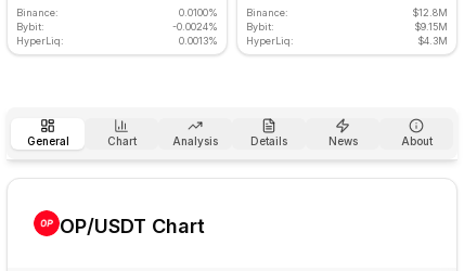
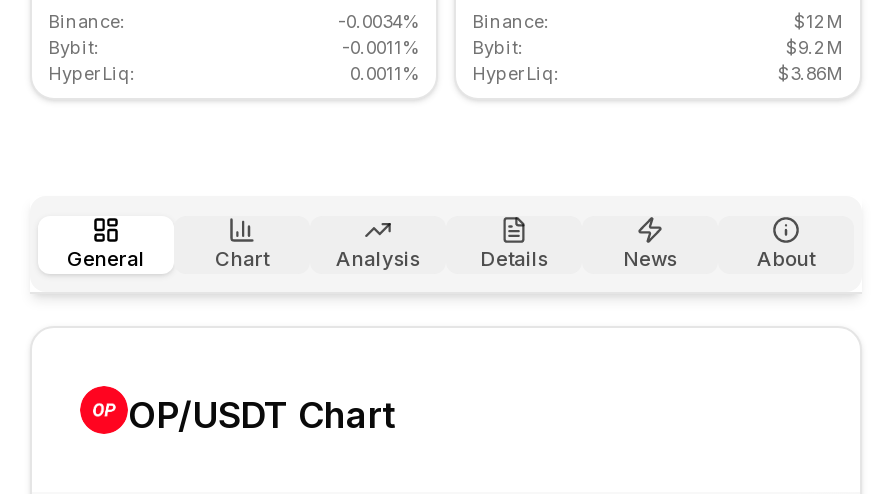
- 0.0100%
+ -0.0034%

- $12.8M
+ $12M

- -0.0024%
+ -0.0011%

- $9.15M
+ $9.2M

- 0.0013%
+ 0.0011%

- $4.3M
+ $3.86M
